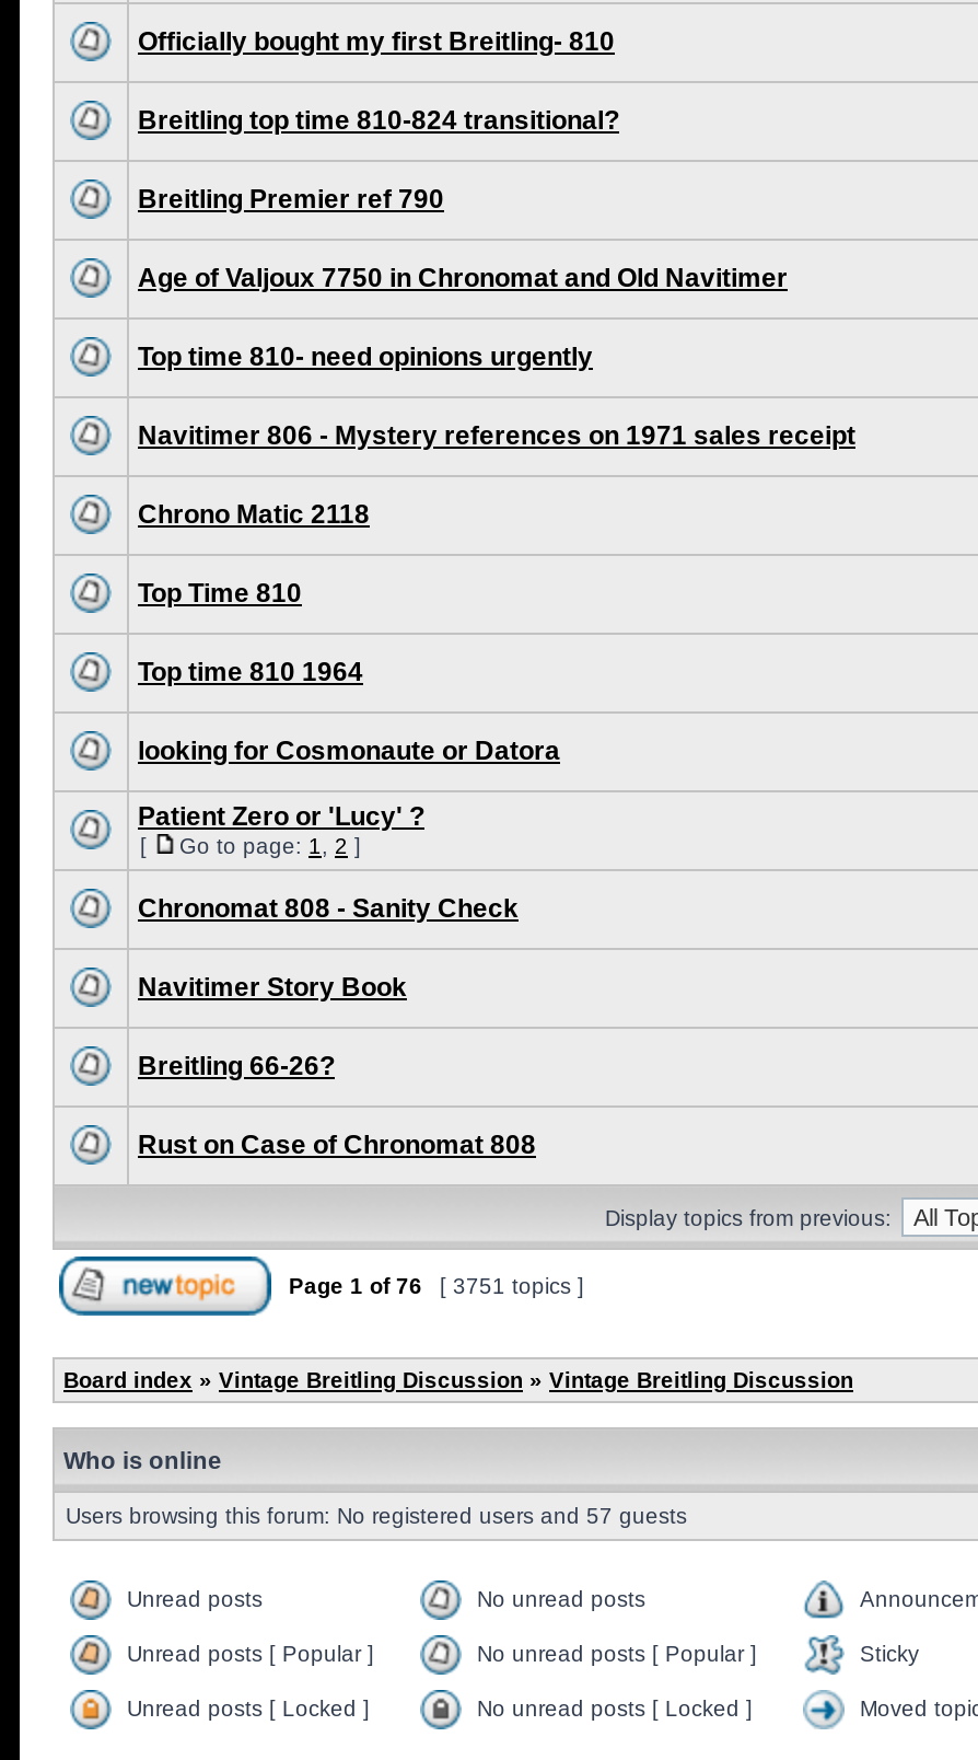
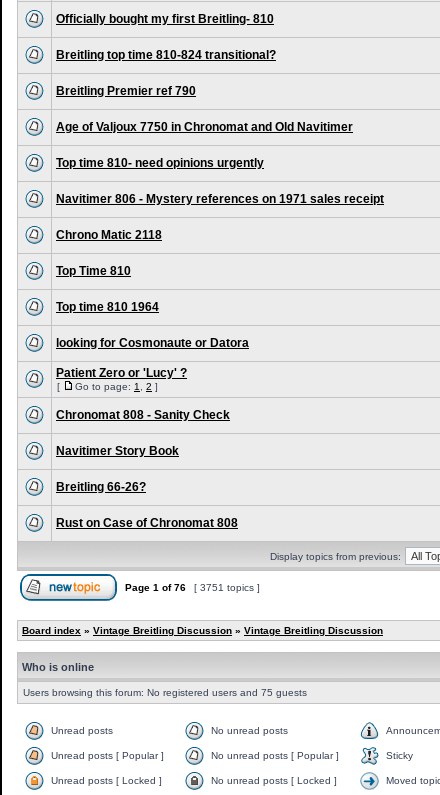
- Users browsing this forum: No registered users and 57 guests
+ Users browsing this forum: No registered users and 75 guests
